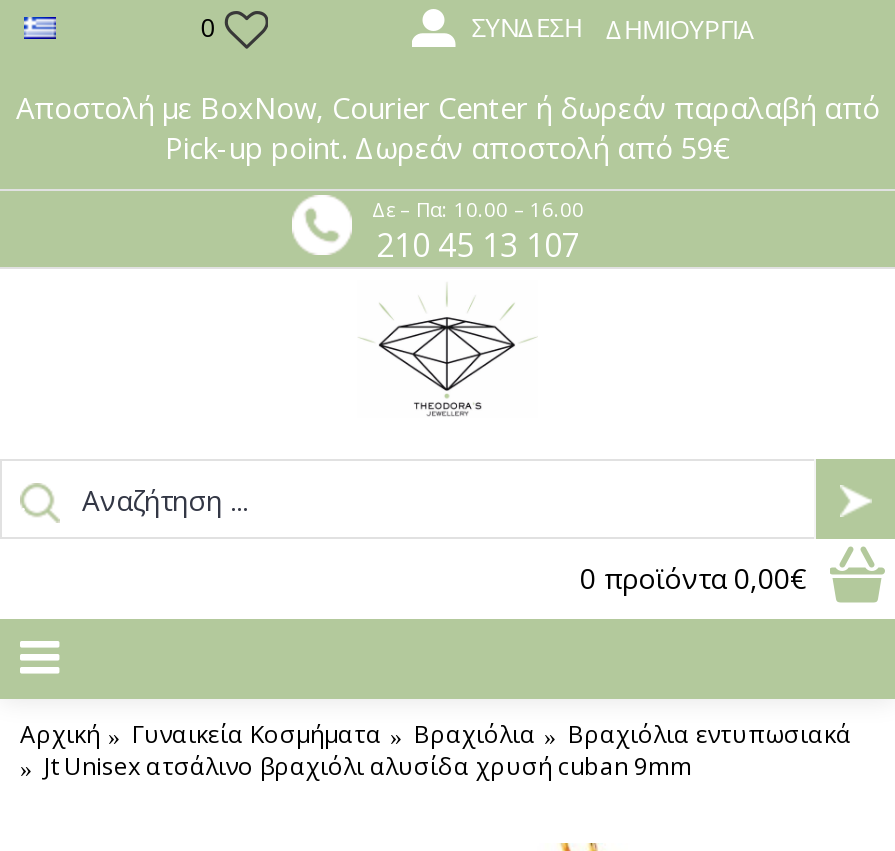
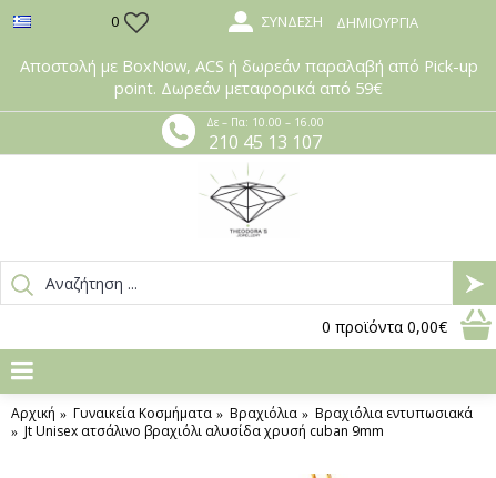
- Αποστολή με BoxNow, Courier Center ή δωρεάν παραλαβή από
- Pick-up point. Δωρεάν αποστολή από 59€
+ Αποστολή με BoxNow, ACS ή δωρεάν παραλαβή από Pick-up
+ point. Δωρεάν μεταφορικά από 59€
